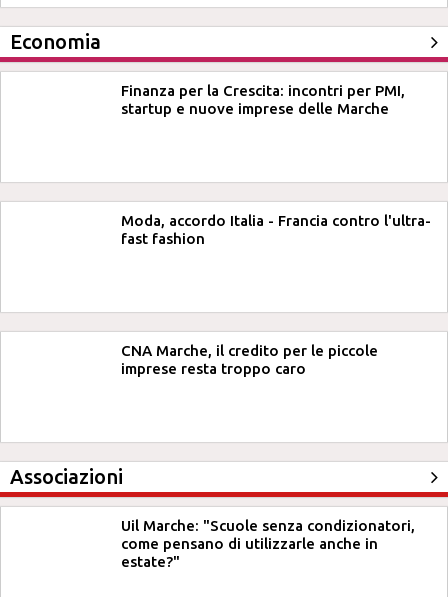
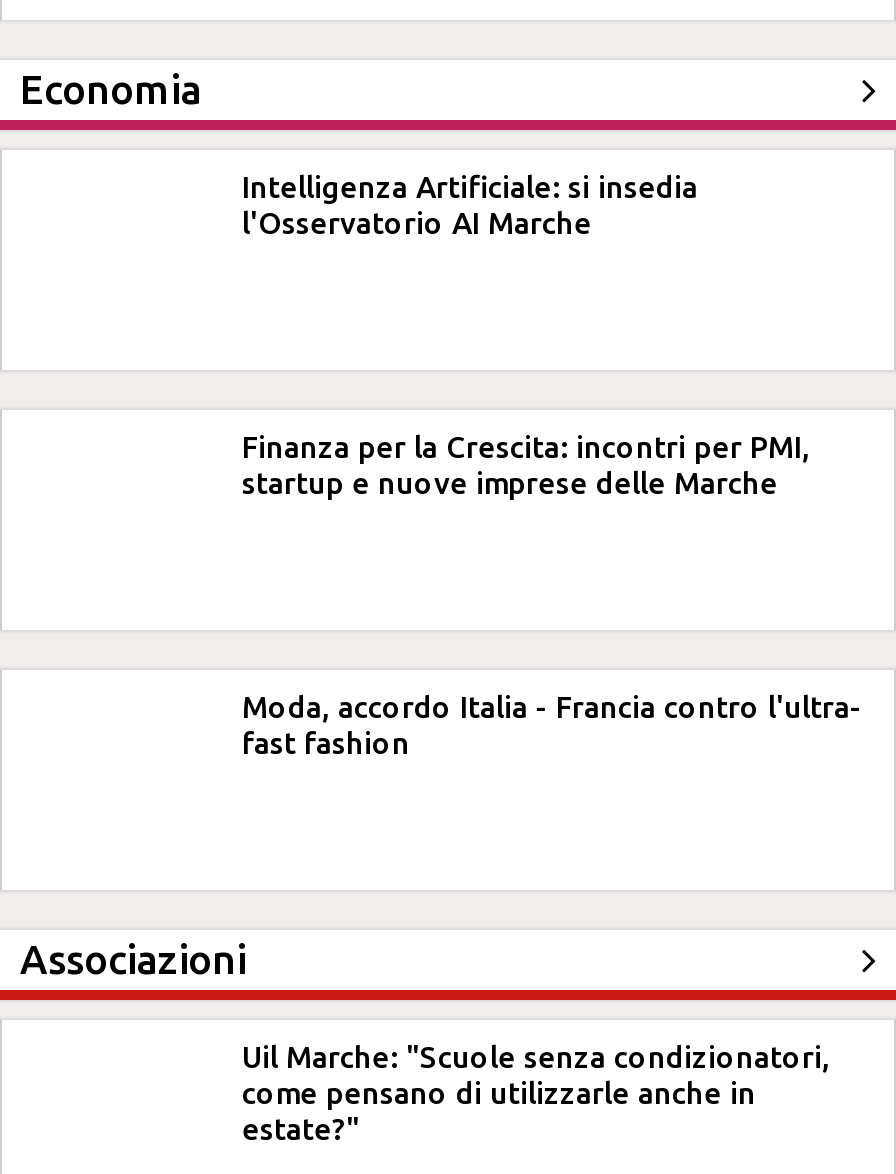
+ Intelligenza Artificiale: si insedia
+ l'Osservatorio AI Marche

moved down: Finanza per la Crescita: incontri per PMI, | startup e nuove imprese delle Marche | Moda, accordo Italia - Francia contro l'ultra- | fast fashion

- CNA Marche, il credito per le piccole
- imprese resta troppo caro
